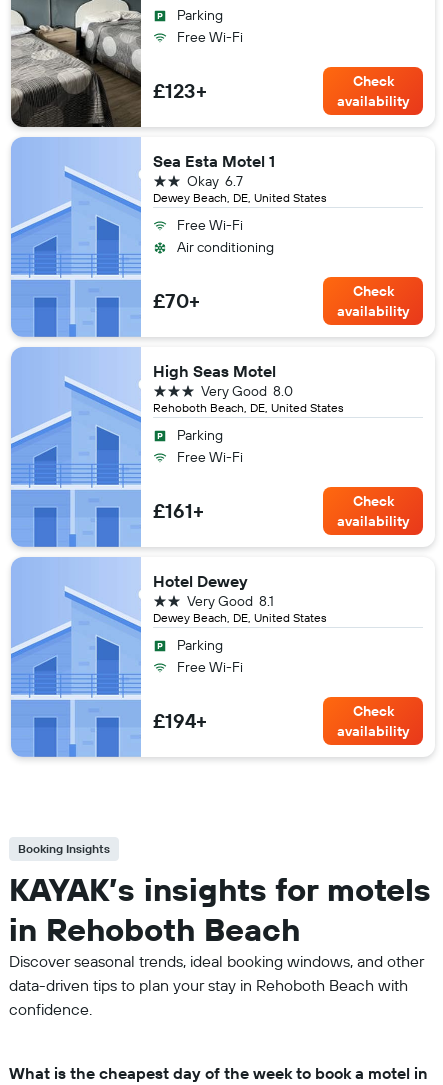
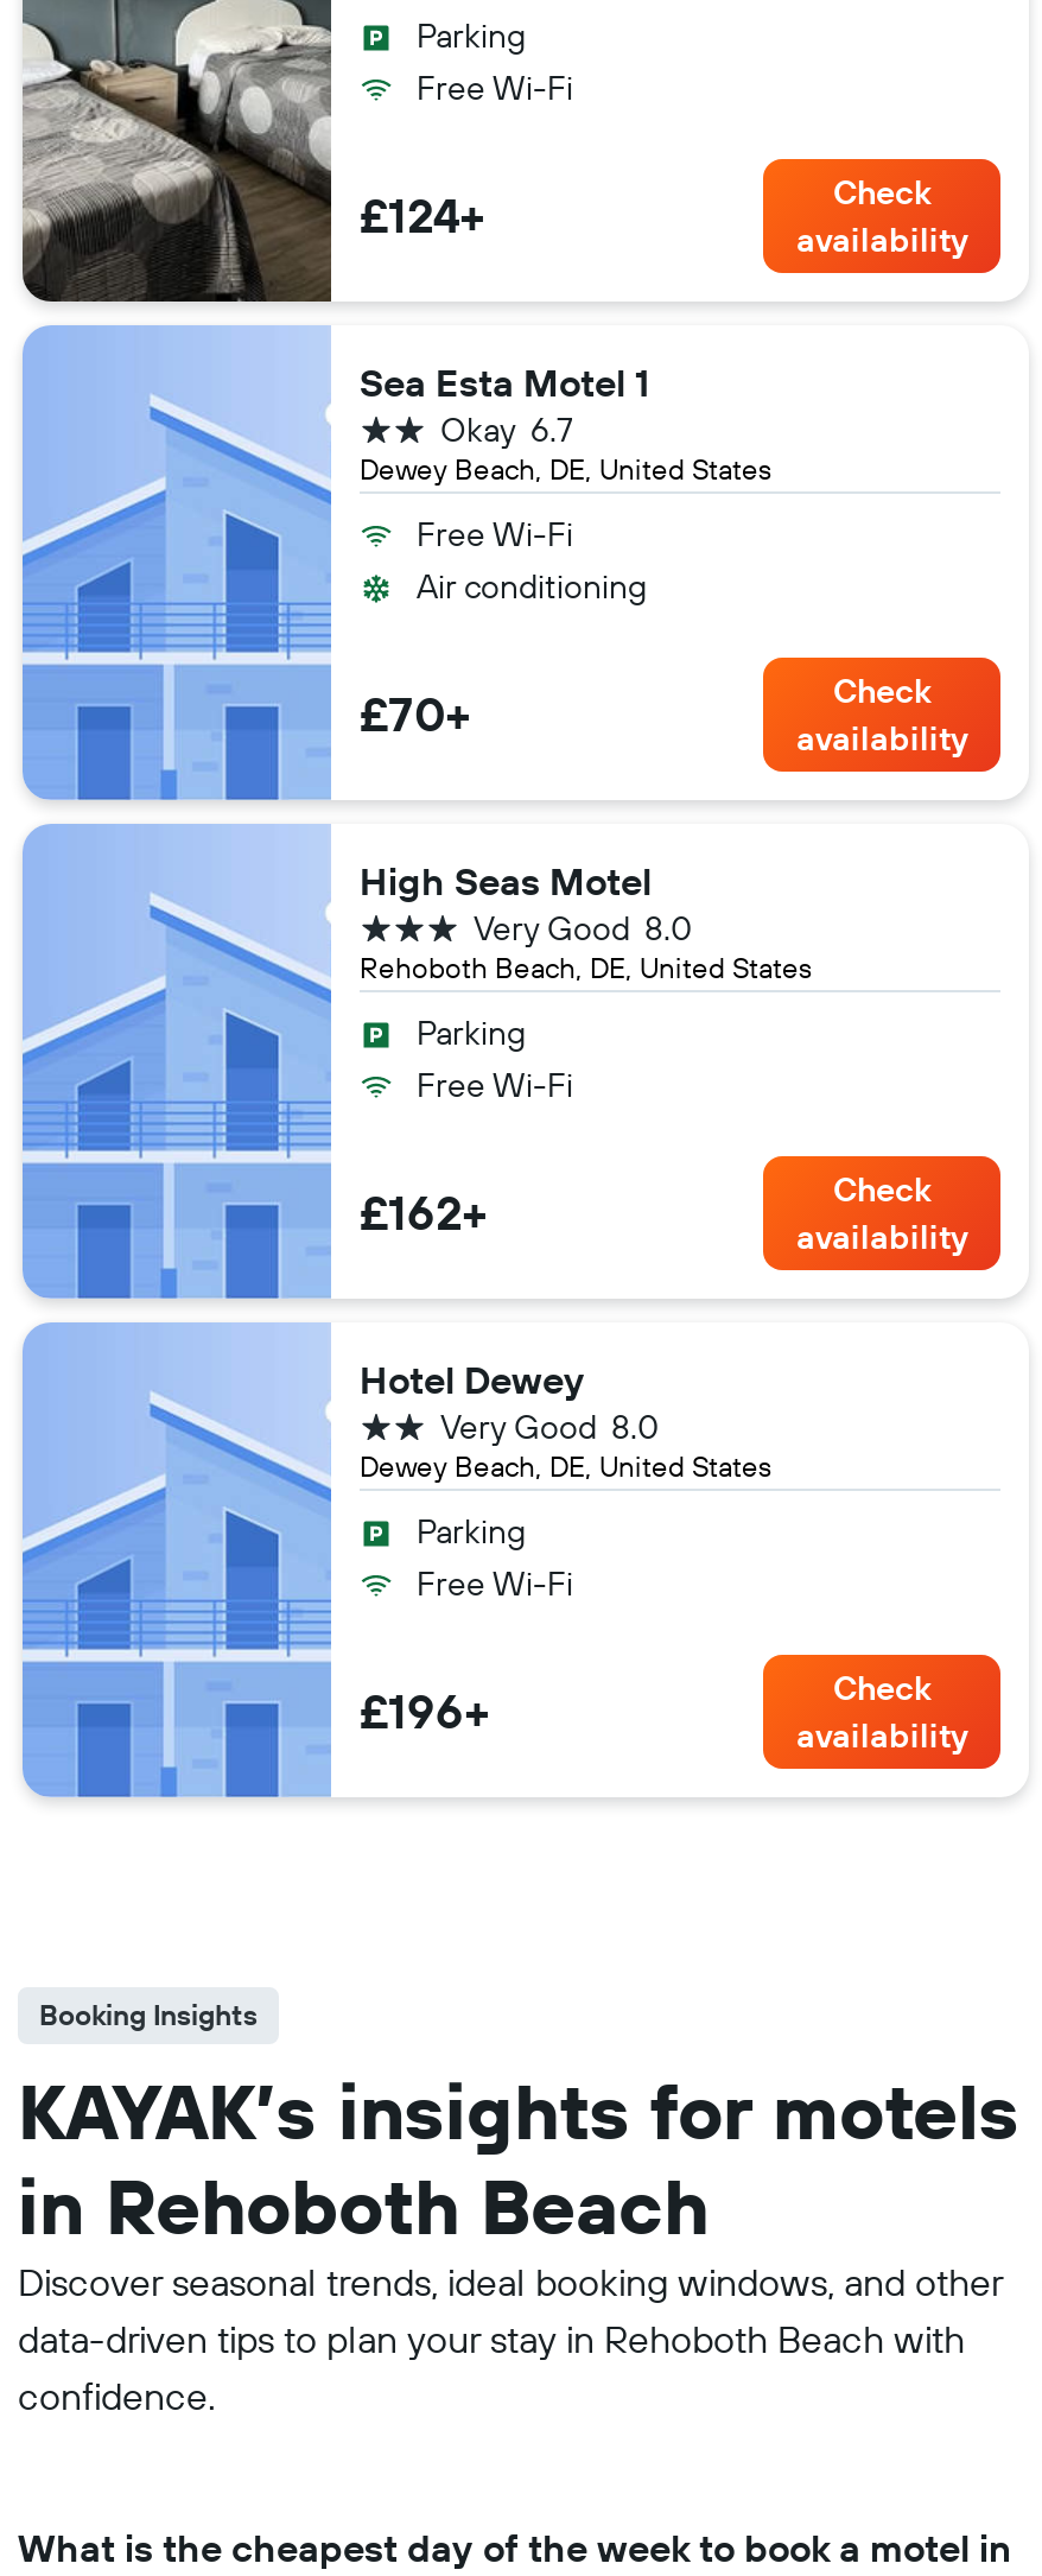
- £123+
+ £124+

- £161+
+ £162+

- 8.1
+ 8.0

- £194+
+ £196+
